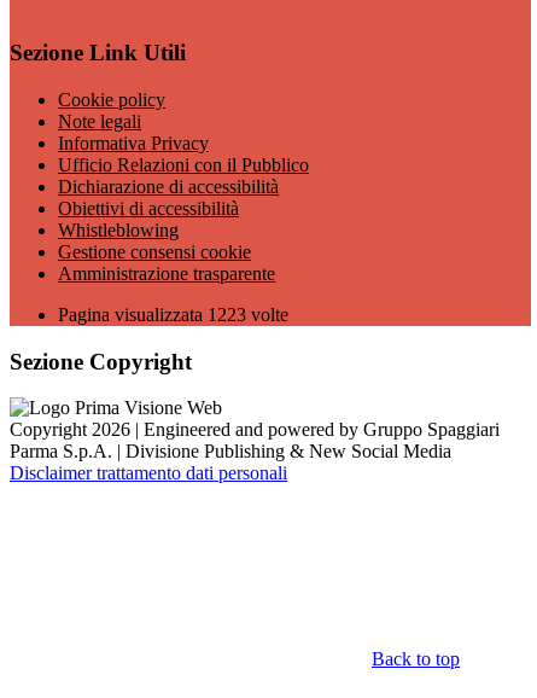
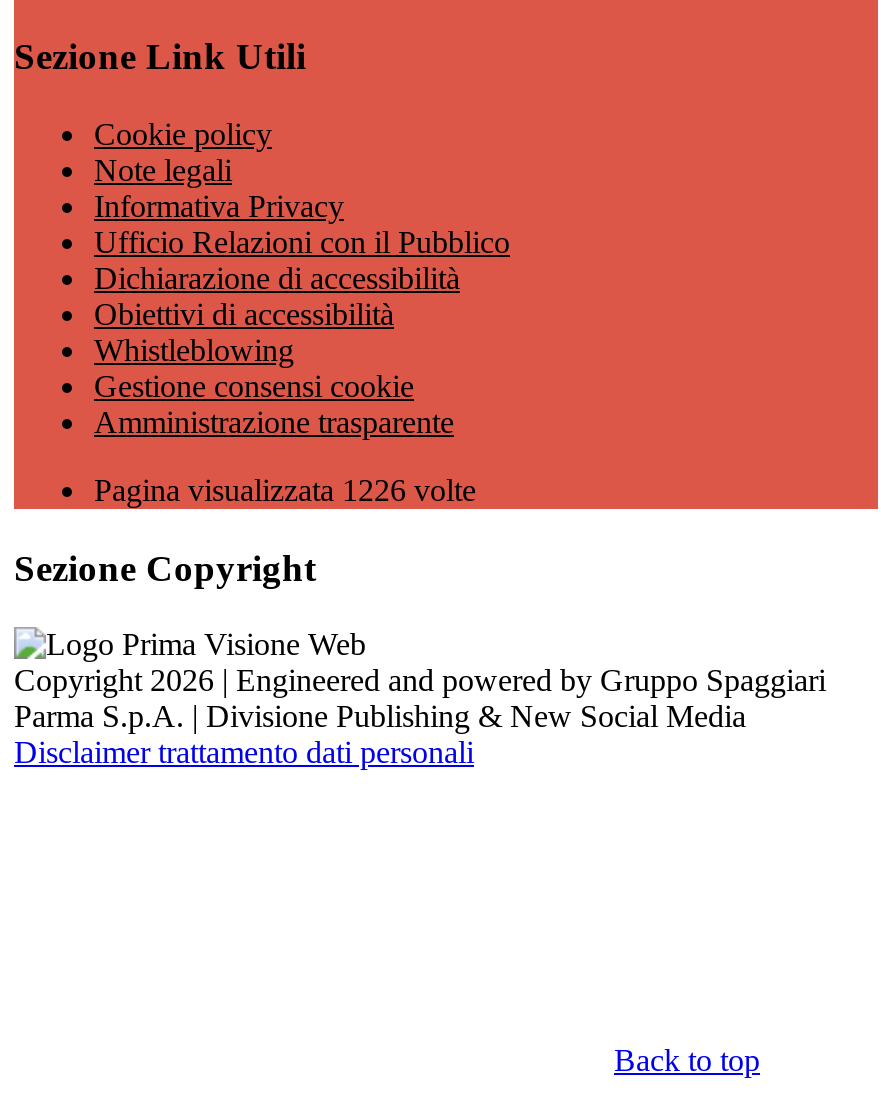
- Pagina visualizzata 1223 volte
+ Pagina visualizzata 1226 volte
